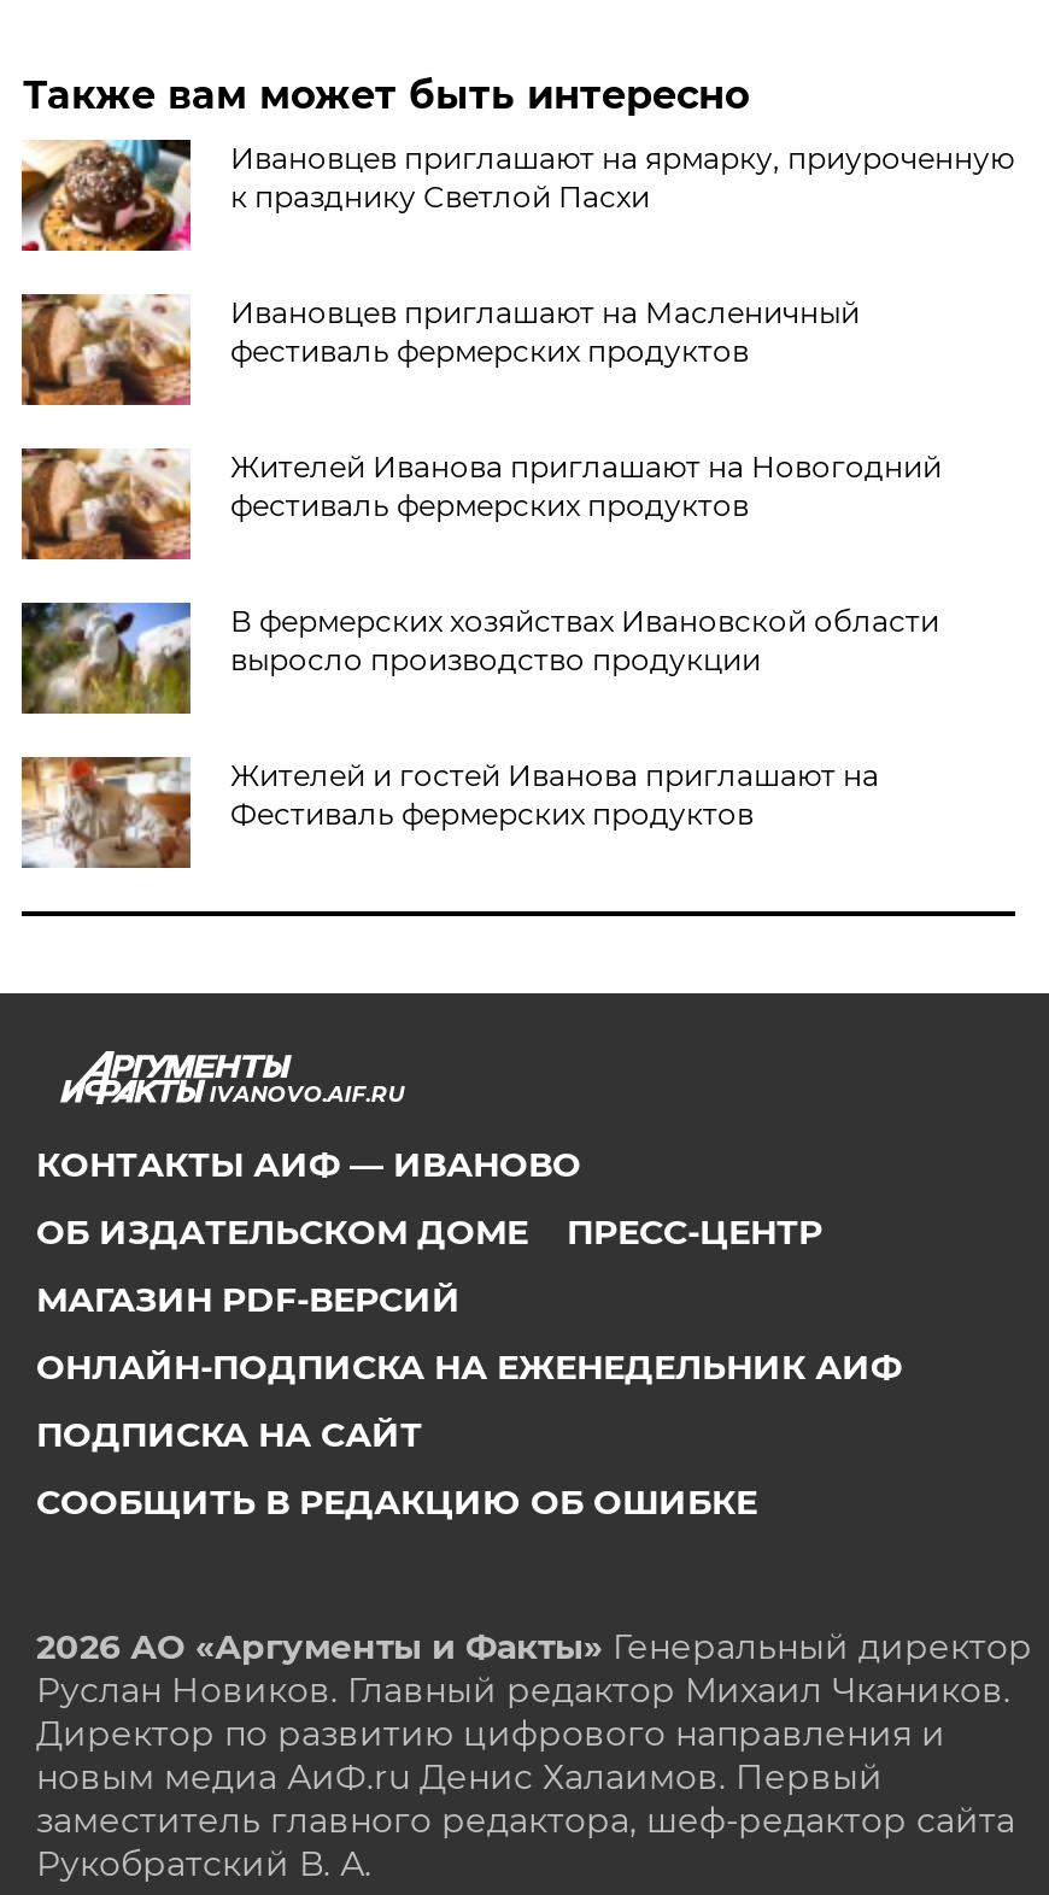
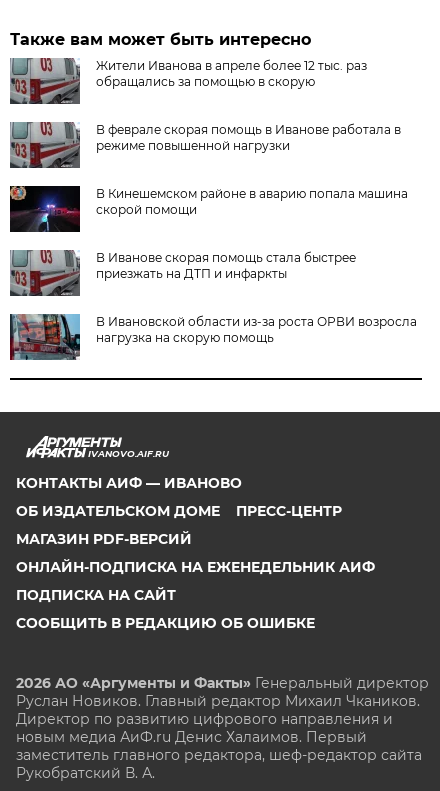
- [image]
- Ивановцев приглашают на ярмарку, приуроченную
- к празднику Светлой Пасхи
+ [image]
+ Жители Иванова в апреле более 12 тыс. раз
+ обращались за помощью в скорую

- [image]
- Ивановцев приглашают на Масленичный
- фестиваль фермерских продуктов
+ [image]
+ В феврале скорая помощь в Иванове работала в
+ режиме повышенной нагрузки

- [image]
- Жителей Иванова приглашают на Новогодний
- фестиваль фермерских продуктов
+ [image]
+ В Кинешемском районе в аварию попала машина
+ скорой помощи

- [image]
- В фермерских хозяйствах Ивановской области
- выросло производство продукции
+ [image]
+ В Иванове скорая помощь стала быстрее
+ приезжать на ДТП и инфаркты

- [image]
- Жителей и гостей Иванова приглашают на
- Фестиваль фермерских продуктов
+ [image]
+ В Ивановской области из-за роста ОРВИ возросла
+ нагрузка на скорую помощь
